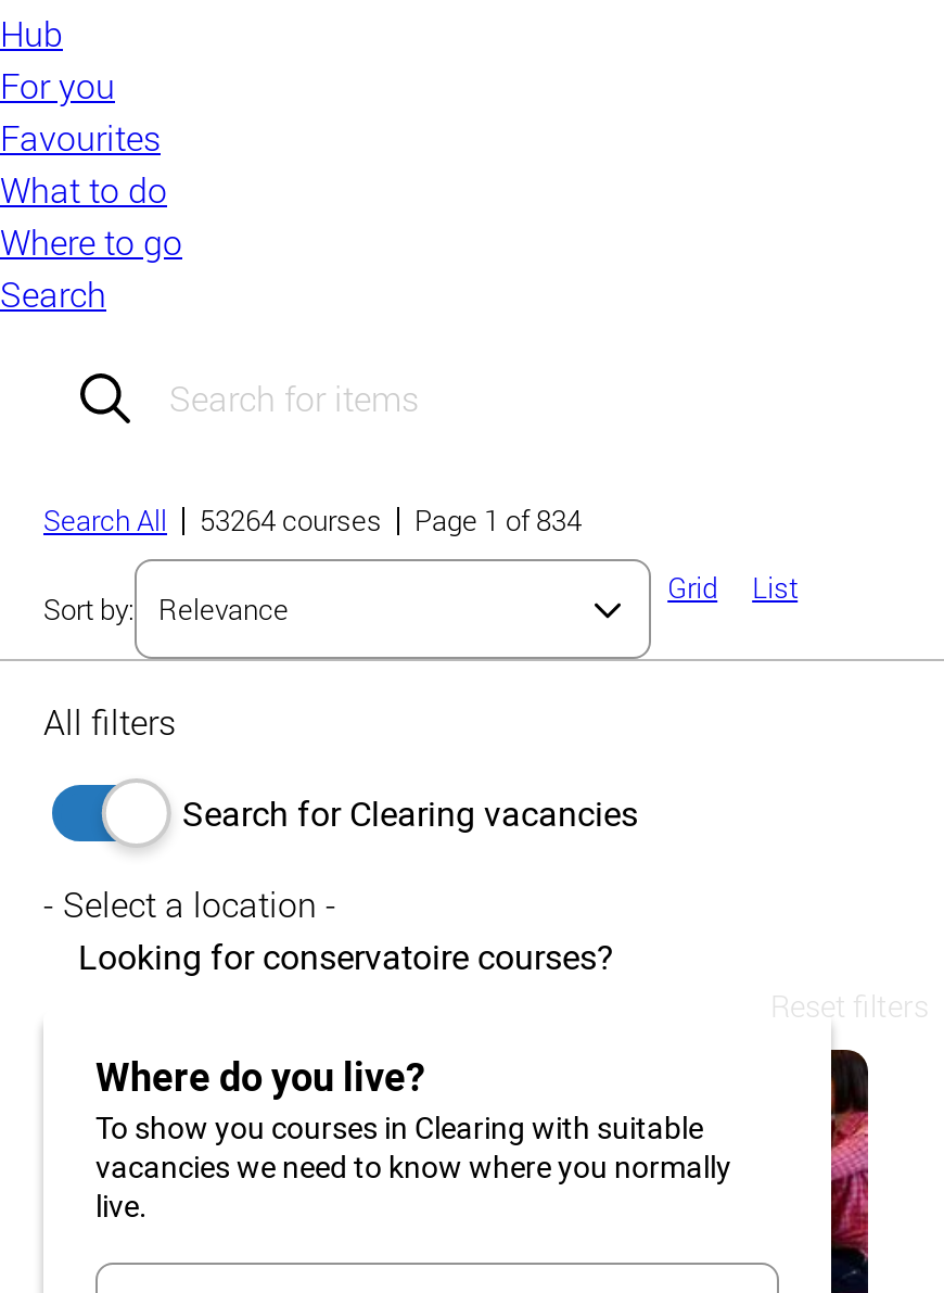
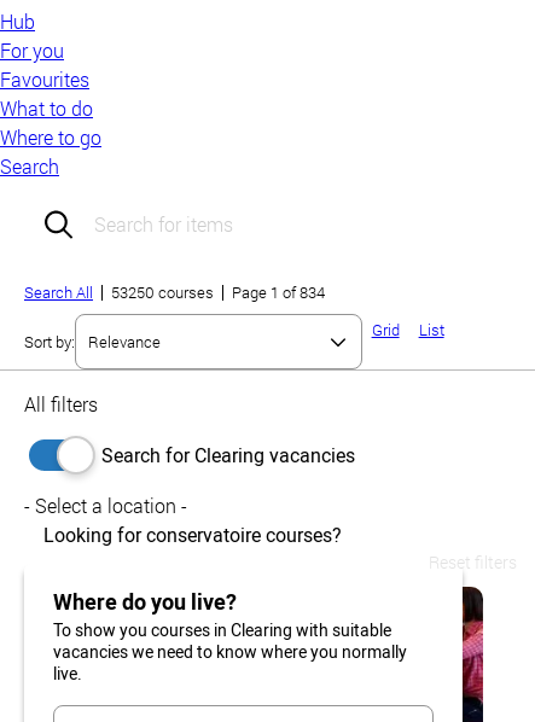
- Search All 53264 courses Page 1 of 834
+ Search All 53250 courses Page 1 of 834
